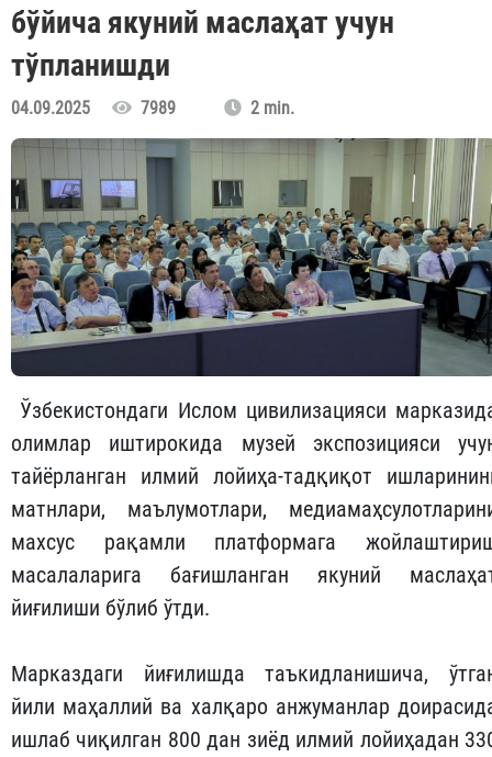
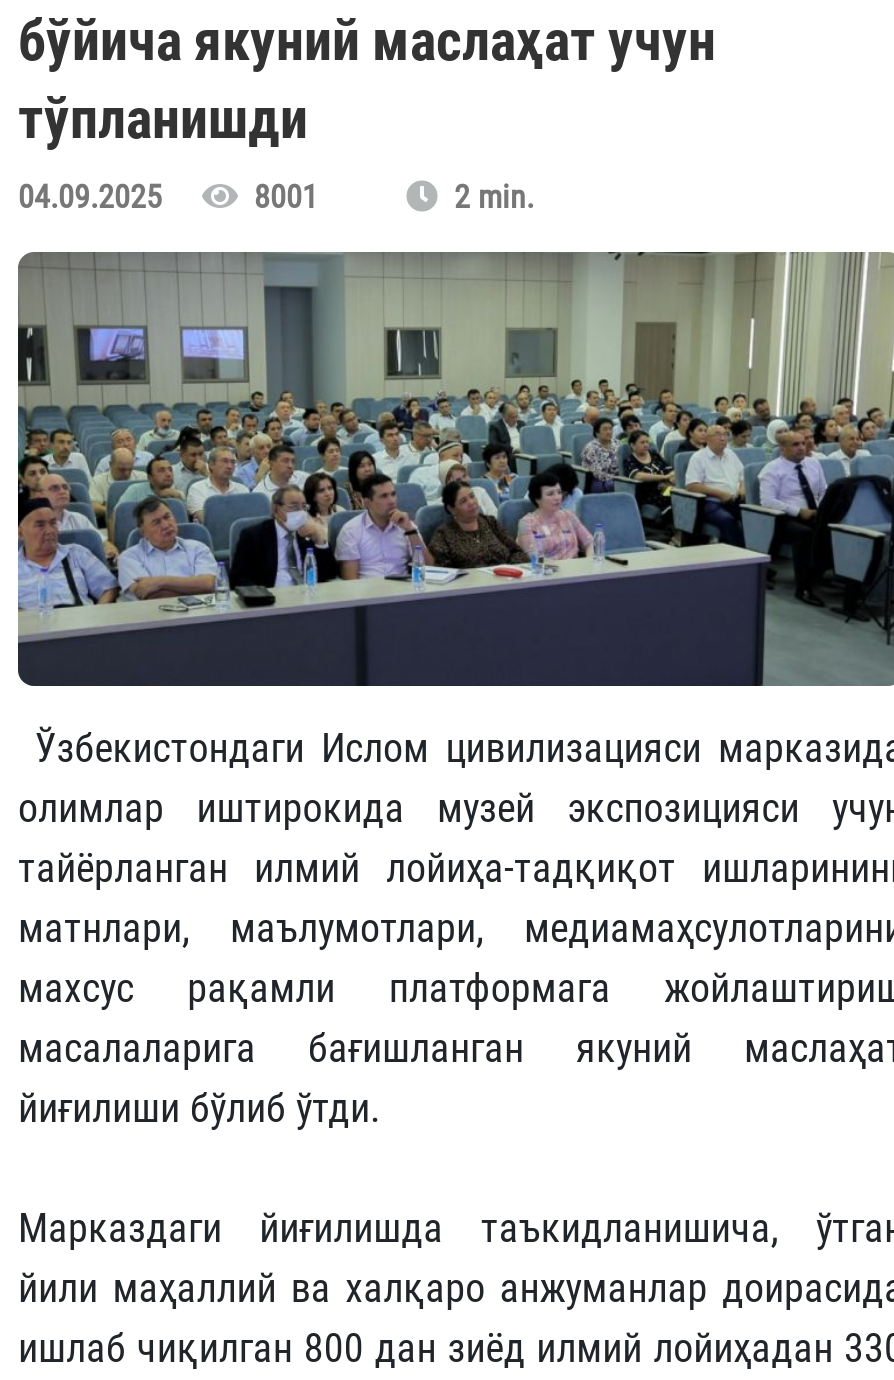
- 04.09.2025 7989
+ 04.09.2025 8001
